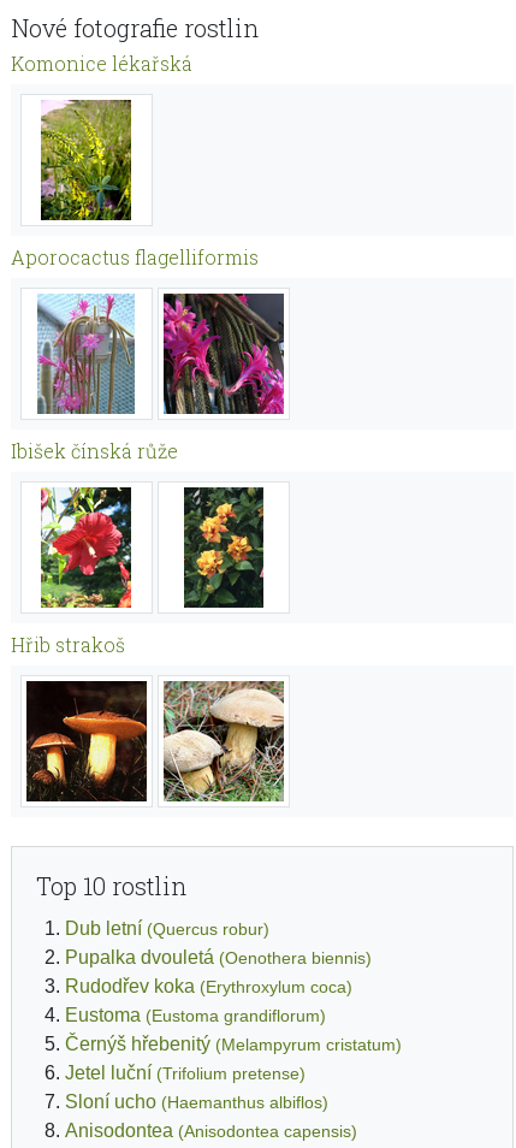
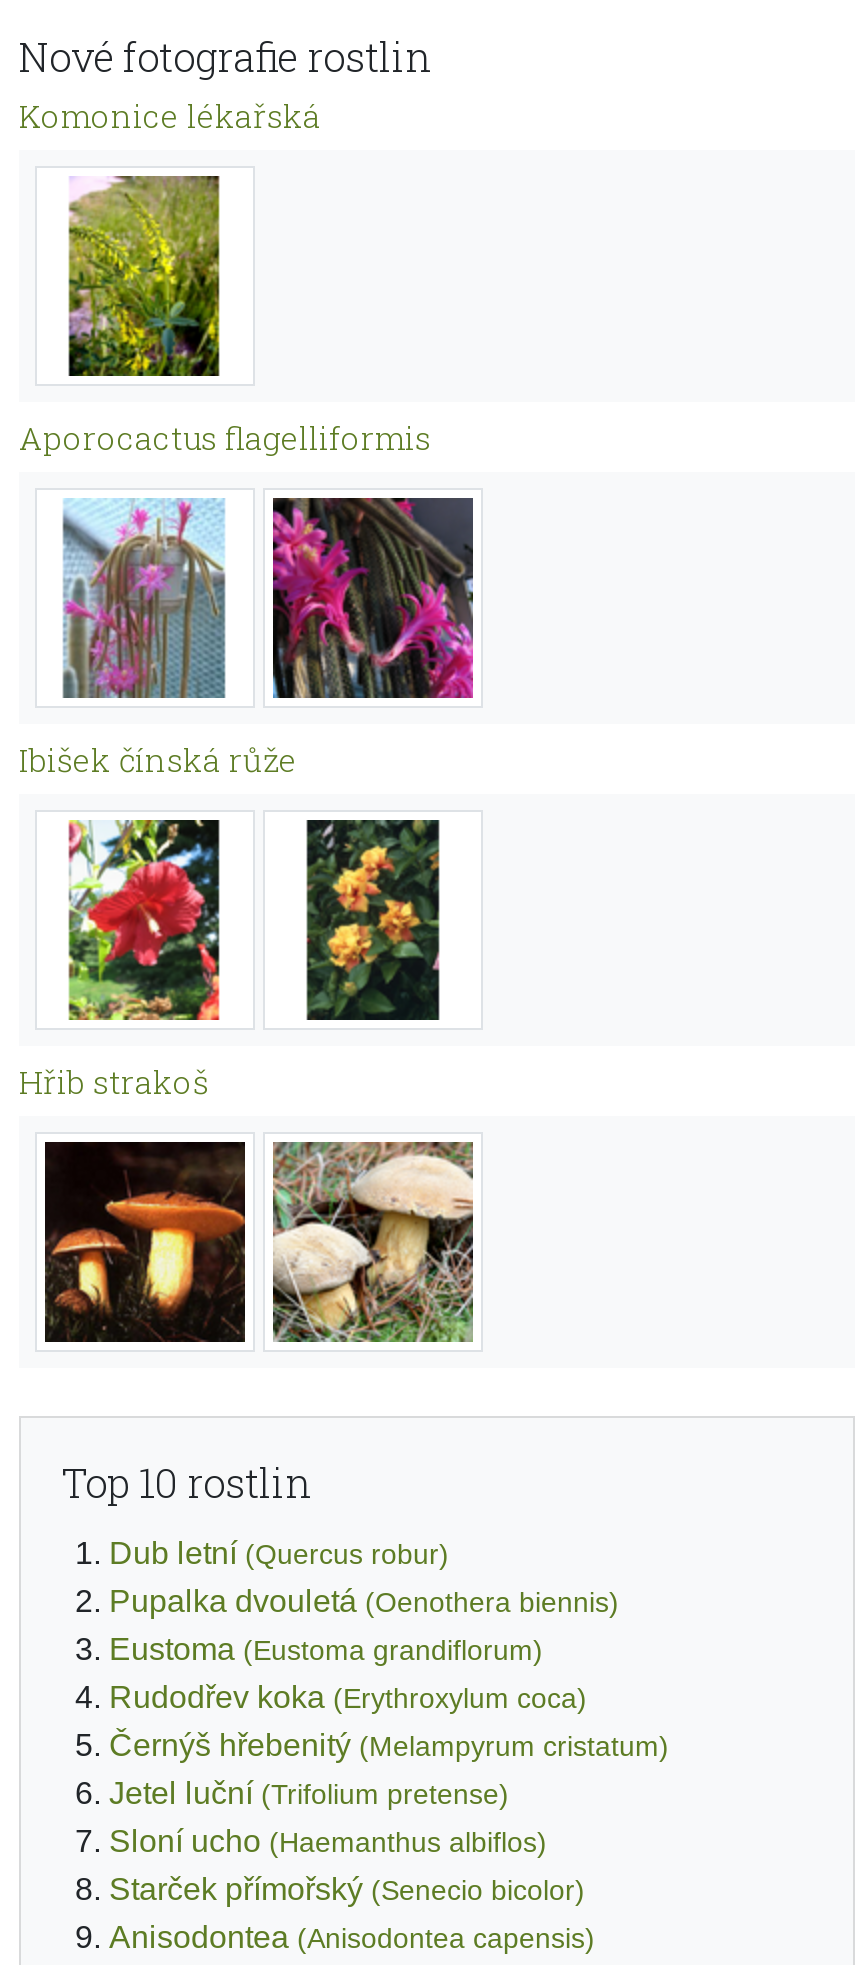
moved up: Eustoma (Eustoma grandiflorum)

+ Starček přímořský (Senecio bicolor)
